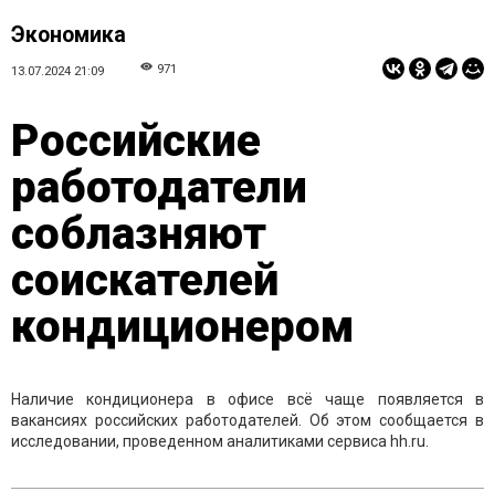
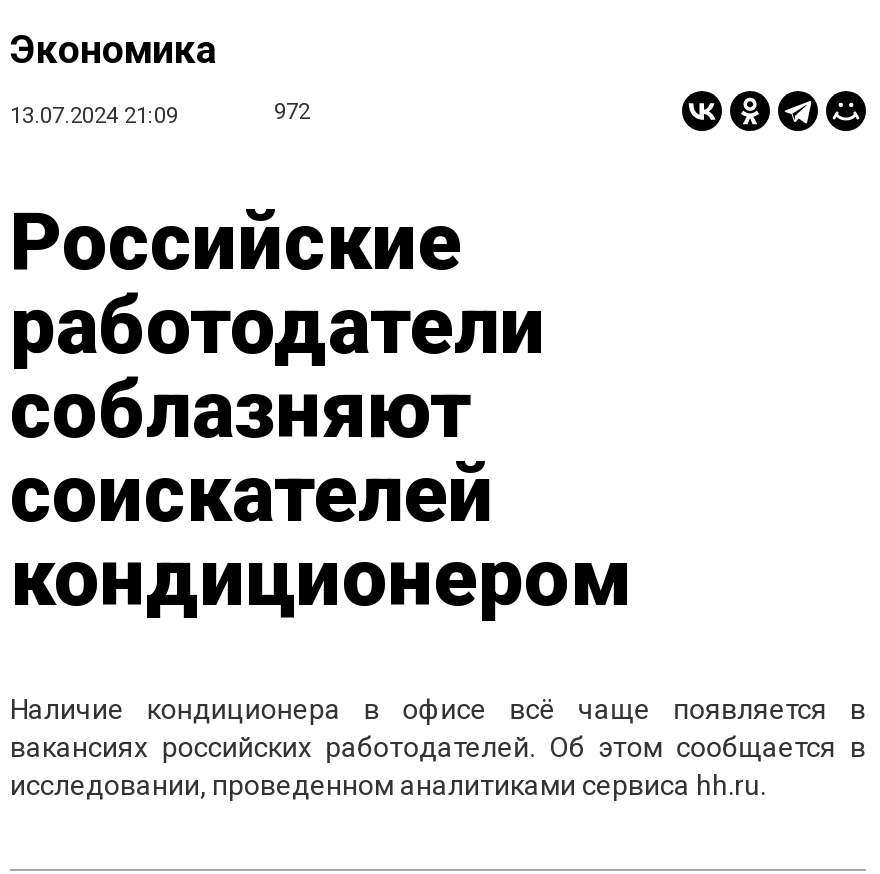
- 971
+ 972
